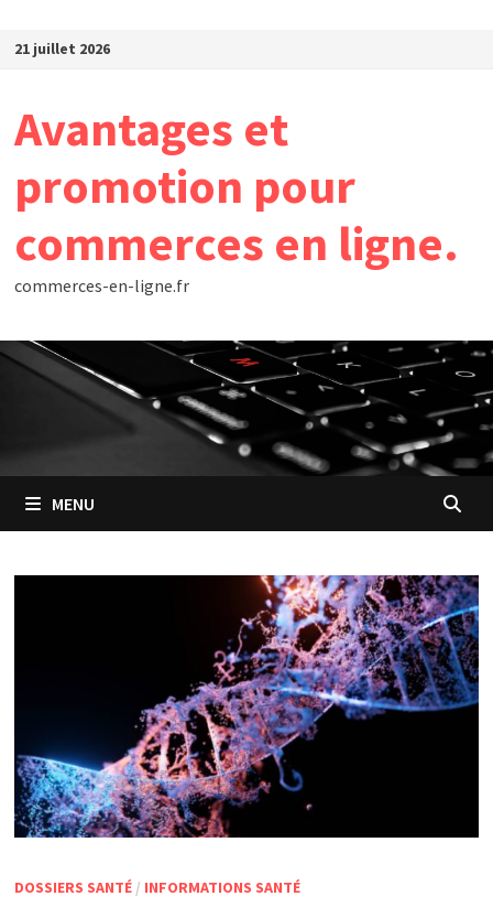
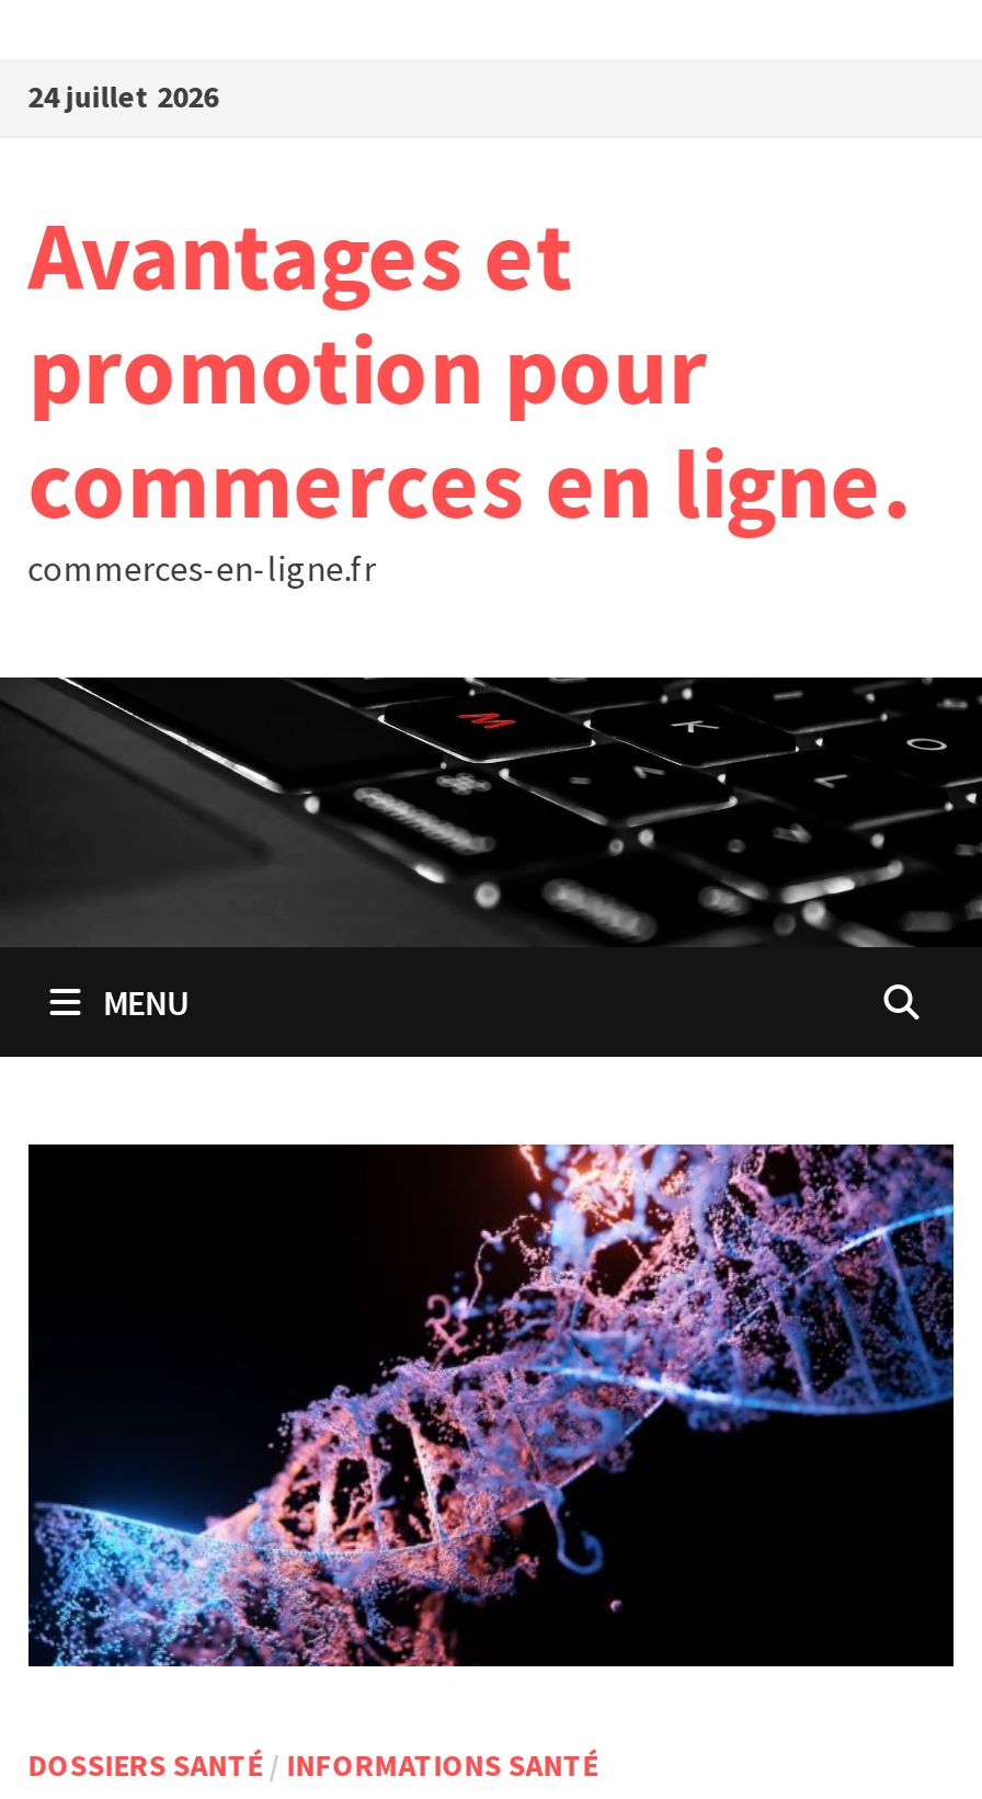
- 21 juillet 2026
+ 24 juillet 2026
